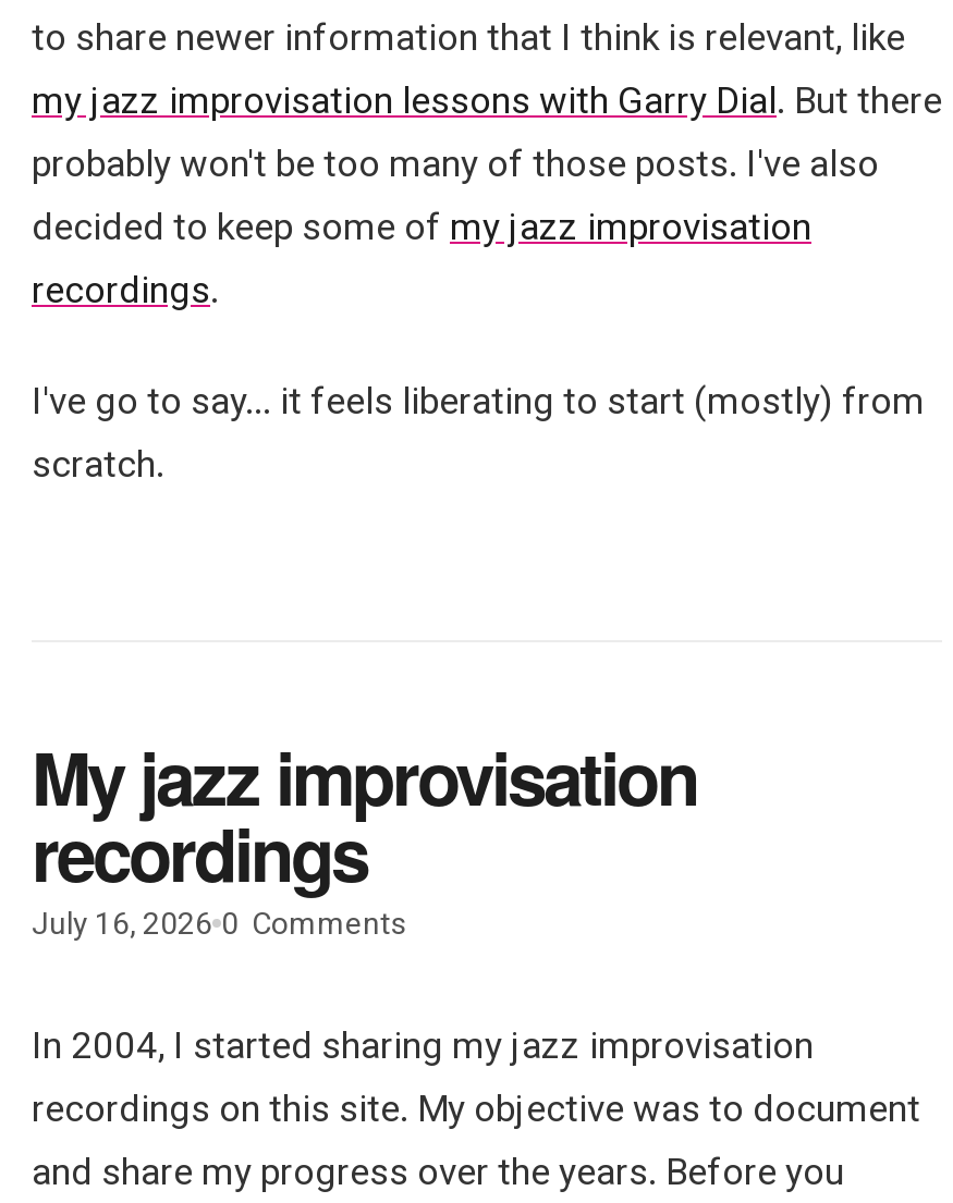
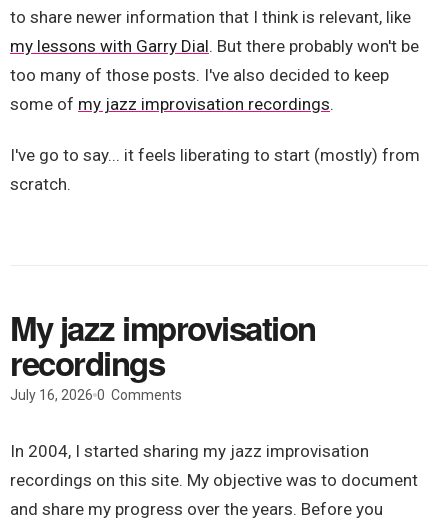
- my jazz improvisation lessons with Garry Dial. But there
- probably won't be too many of those posts. I've also
- decided to keep some of my jazz improvisation
- recordings.
+ my lessons with Garry Dial. But there probably won't be
+ too many of those posts. I've also decided to keep
+ some of my jazz improvisation recordings.
